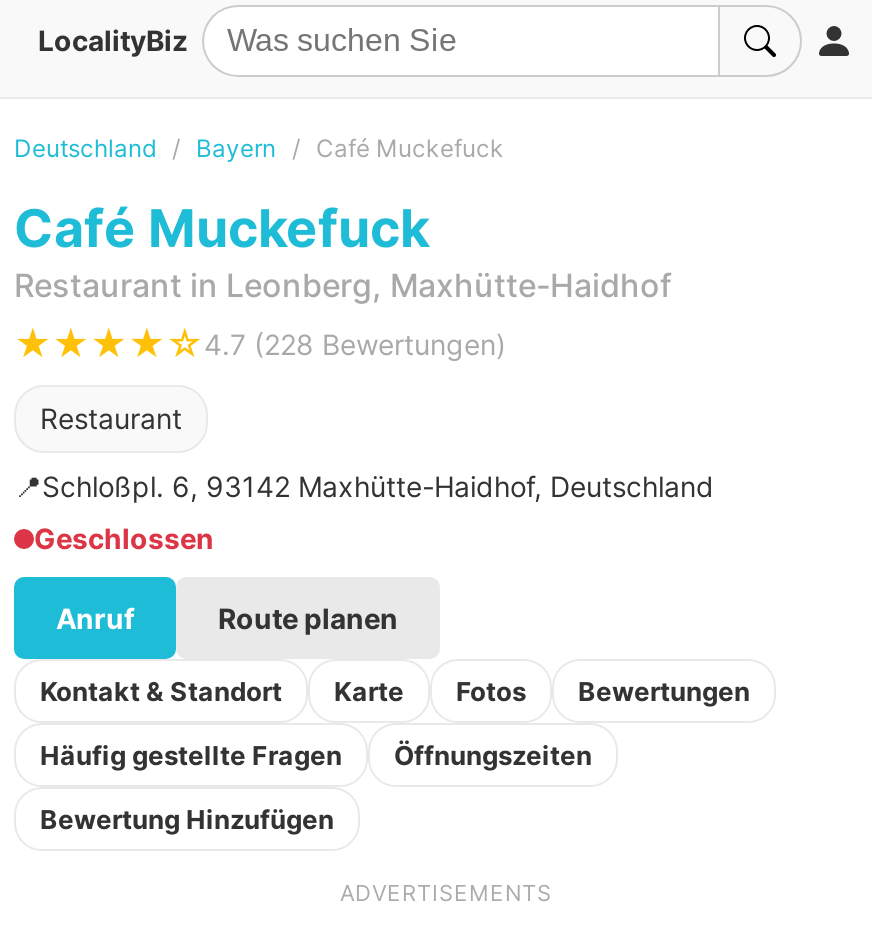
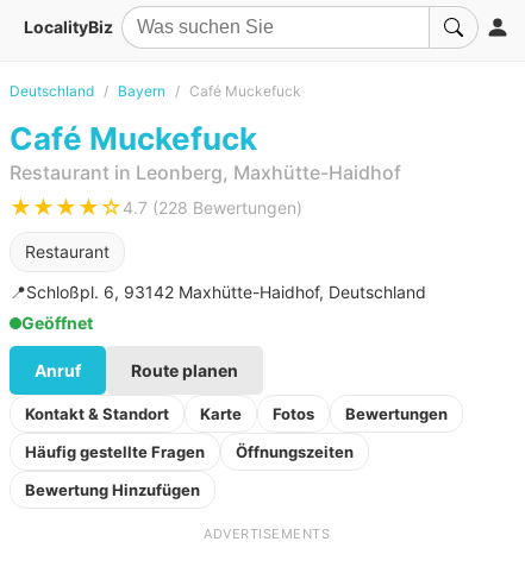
- Geschlossen
+ Geöffnet
